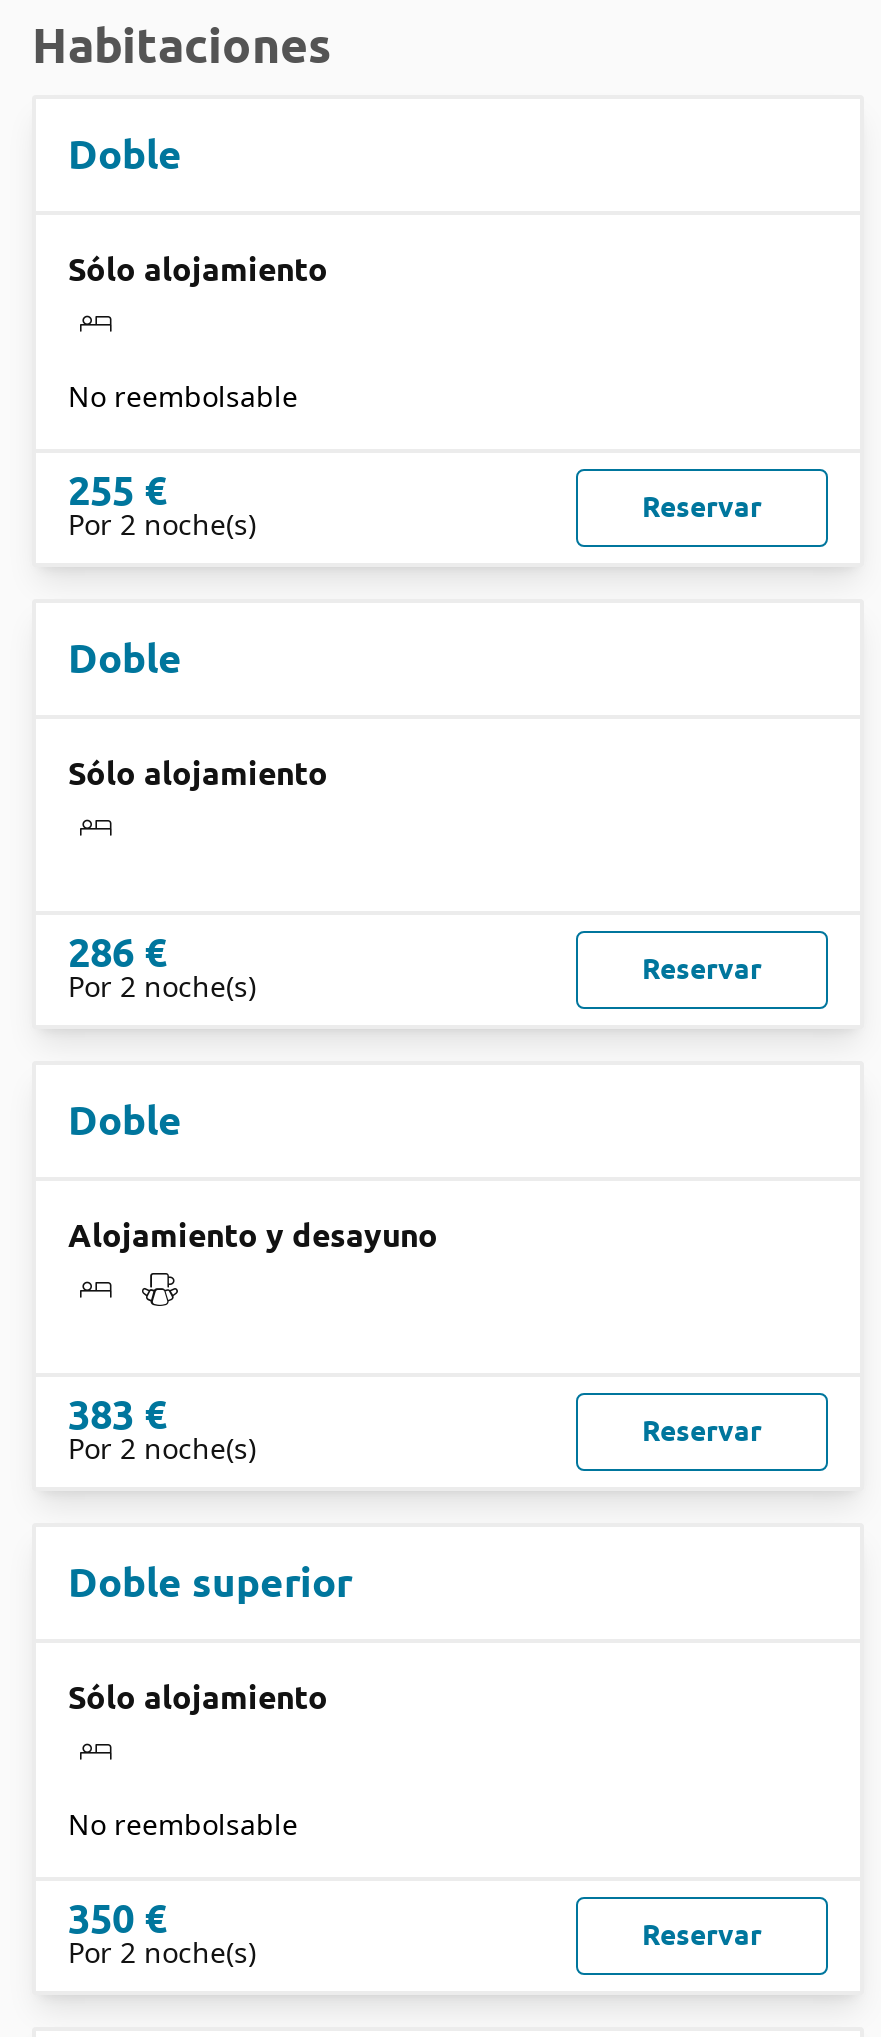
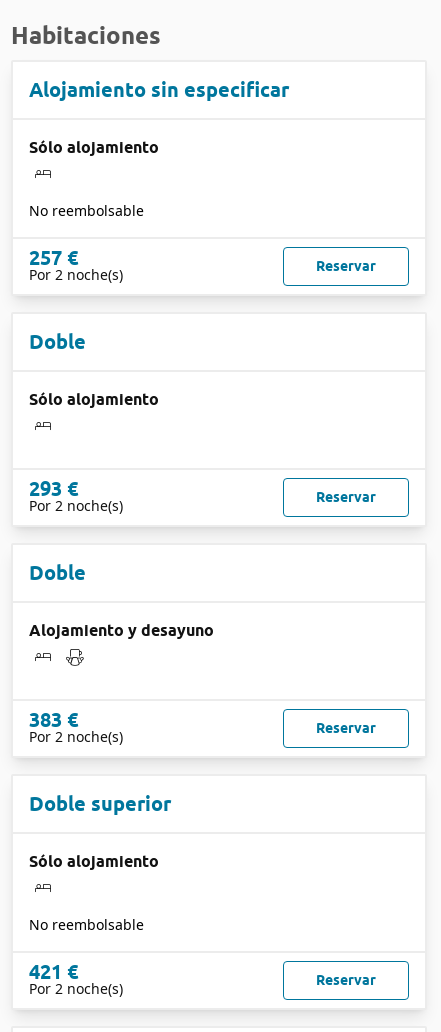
- Doble
+ Alojamiento sin especificar

- 255 €
+ 257 €

- 286 €
+ 293 €

- 350 €
+ 421 €
